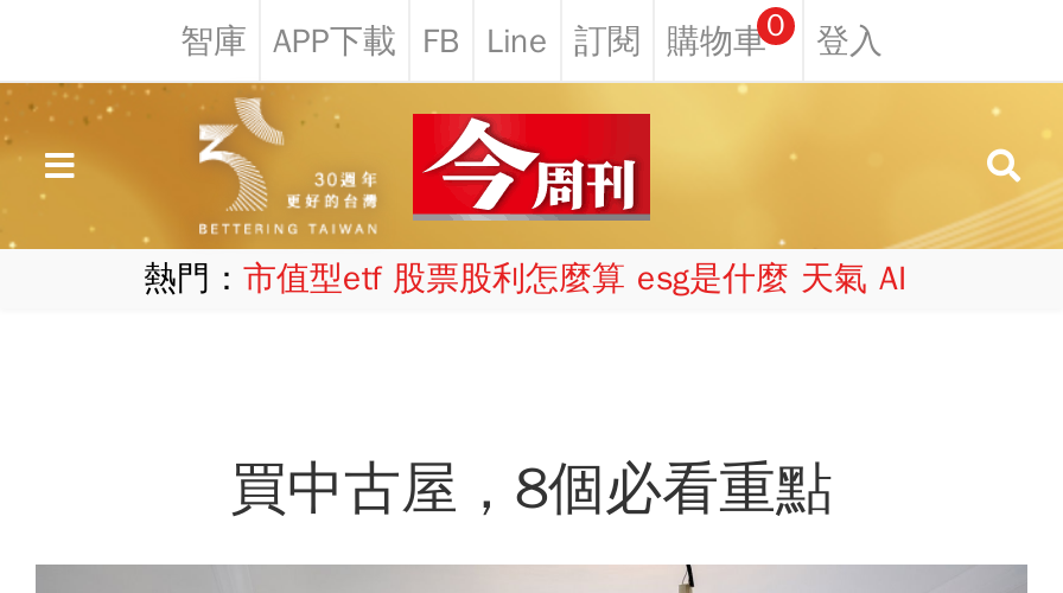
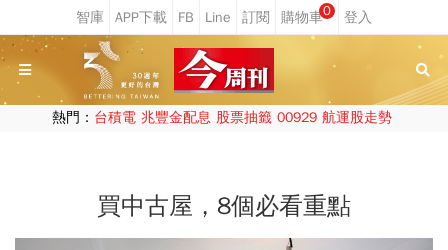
- 熱門：市值型etf 股票股利怎麼算 esg是什麼 天氣 AI
+ 熱門：台積電 兆豐金配息 股票抽籤 00929 航運股走勢
